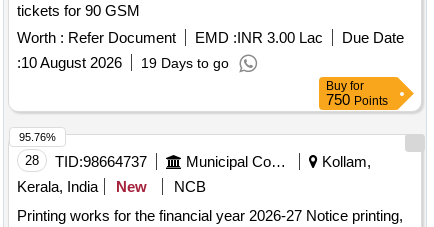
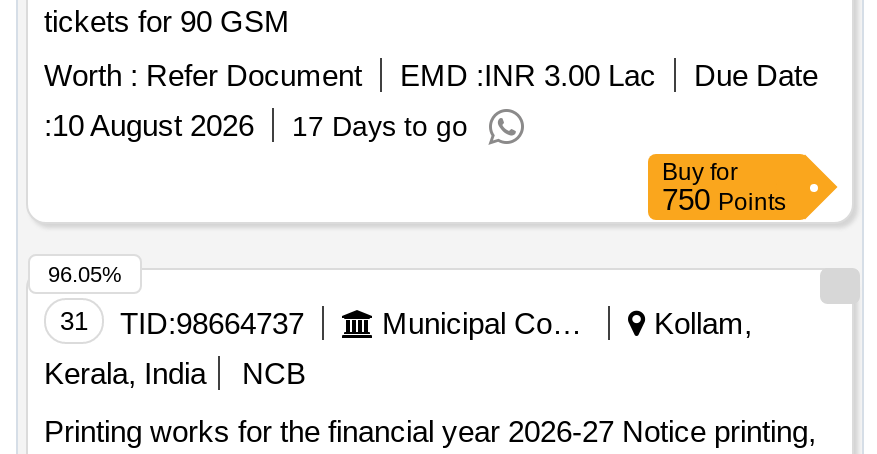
- :10 August 2026 19 Days to go
+ :10 August 2026 17 Days to go

- 95.76%
+ 96.05%

- 28 TID:98664737
+ 31 TID:98664737

- New
